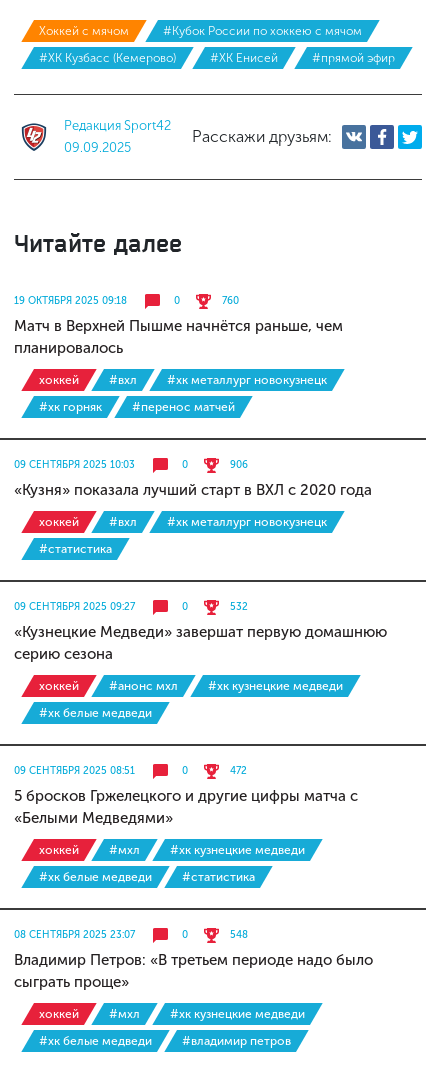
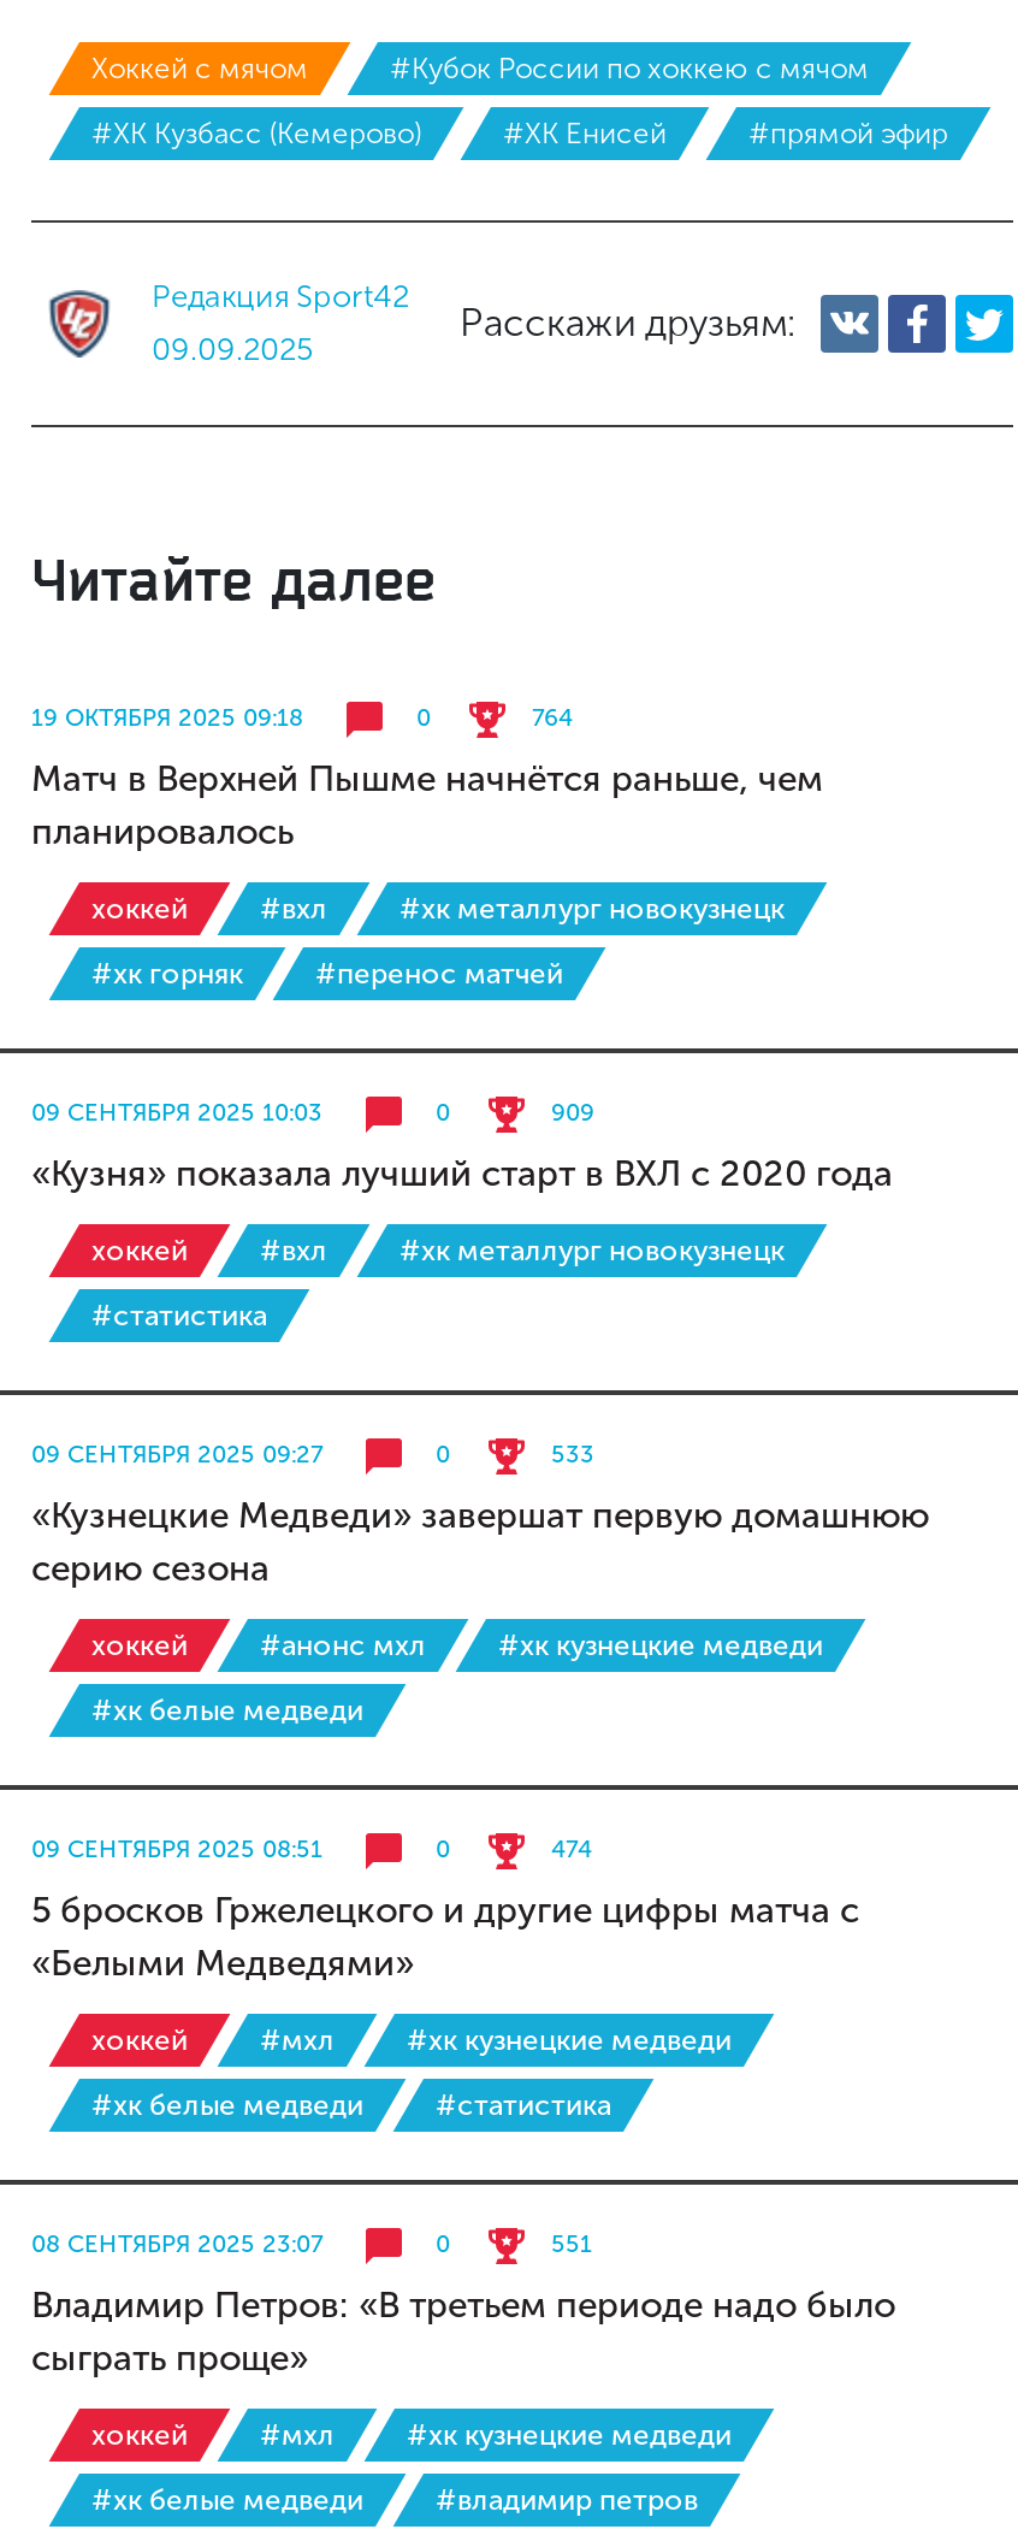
- 760
+ 764

- 906
+ 909

- 532
+ 533

- 472
+ 474

- 548
+ 551
